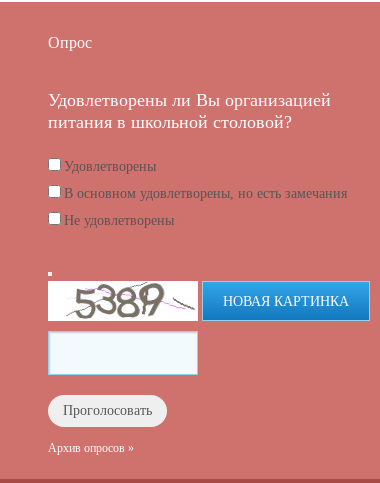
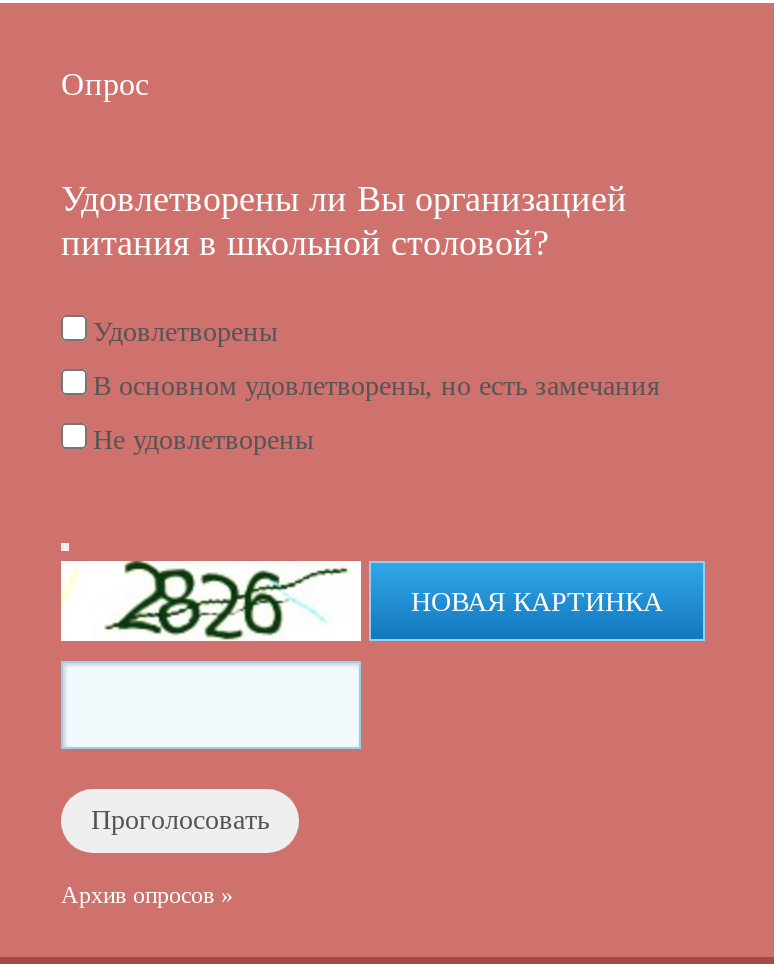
- [image]
+ [image]
